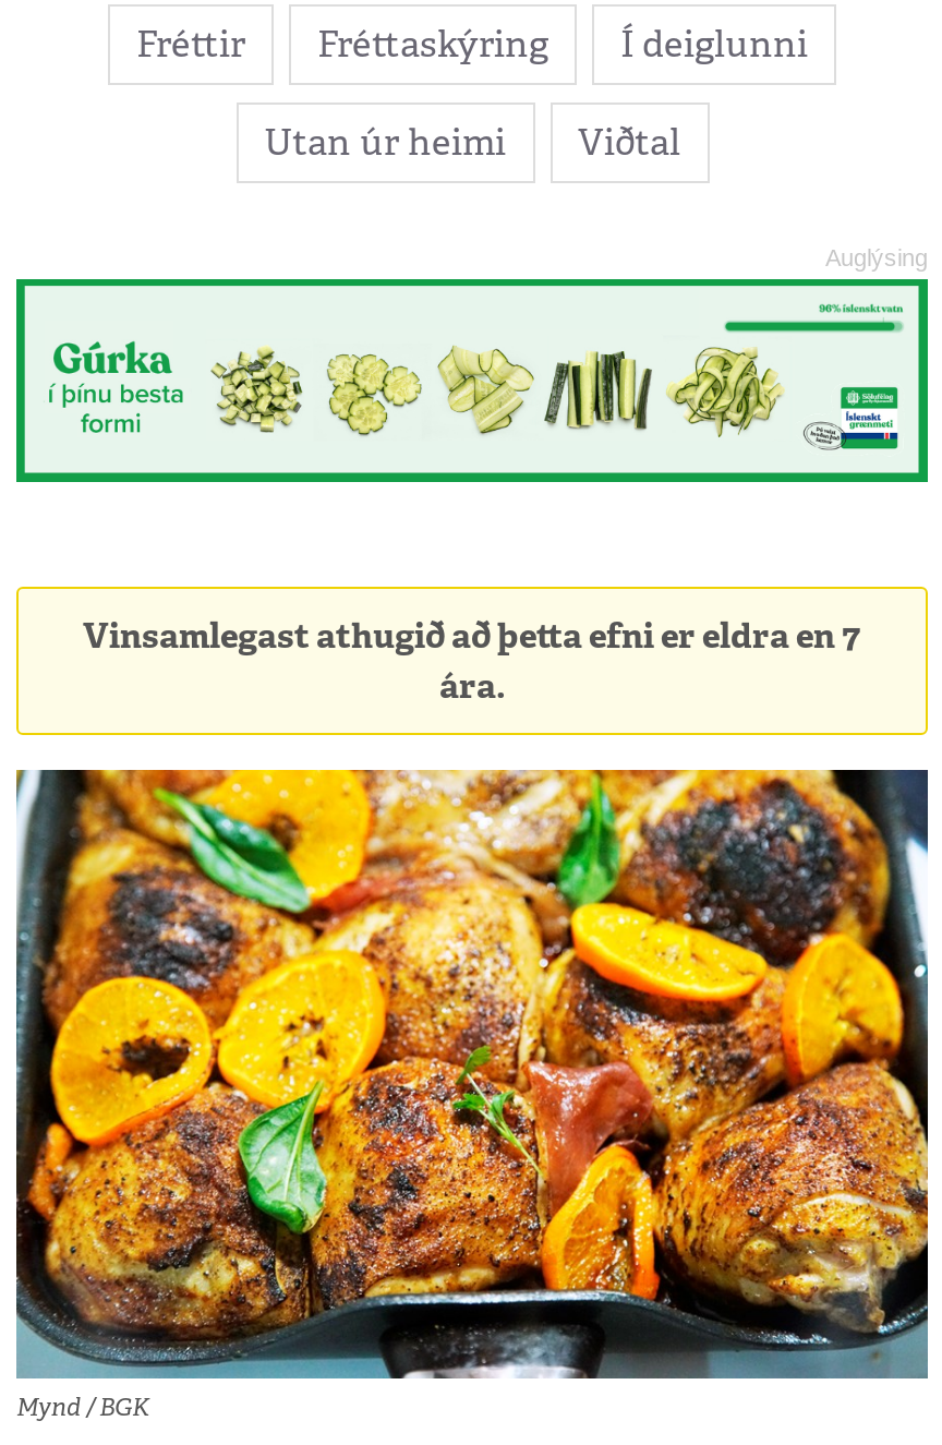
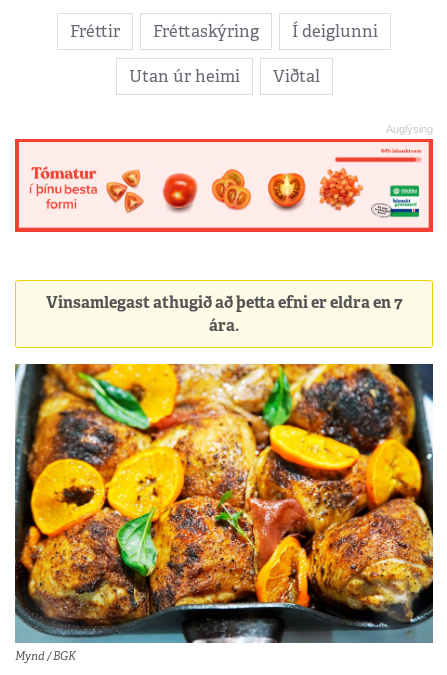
- [image]
+ [image]
